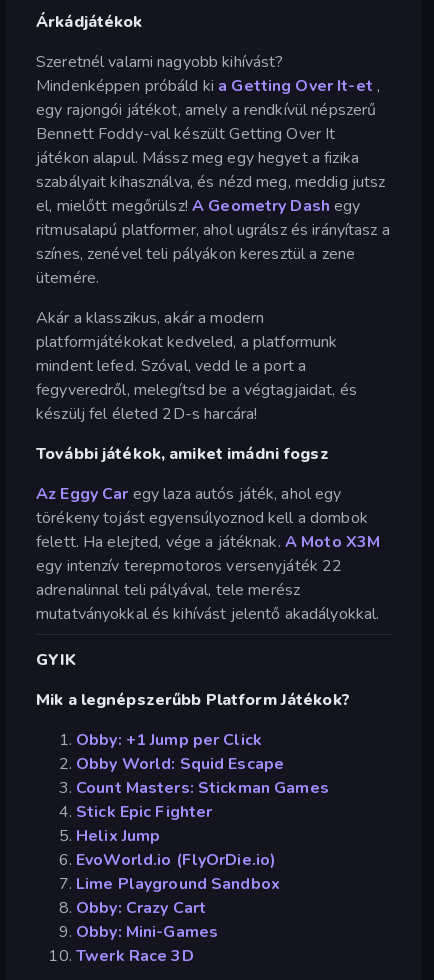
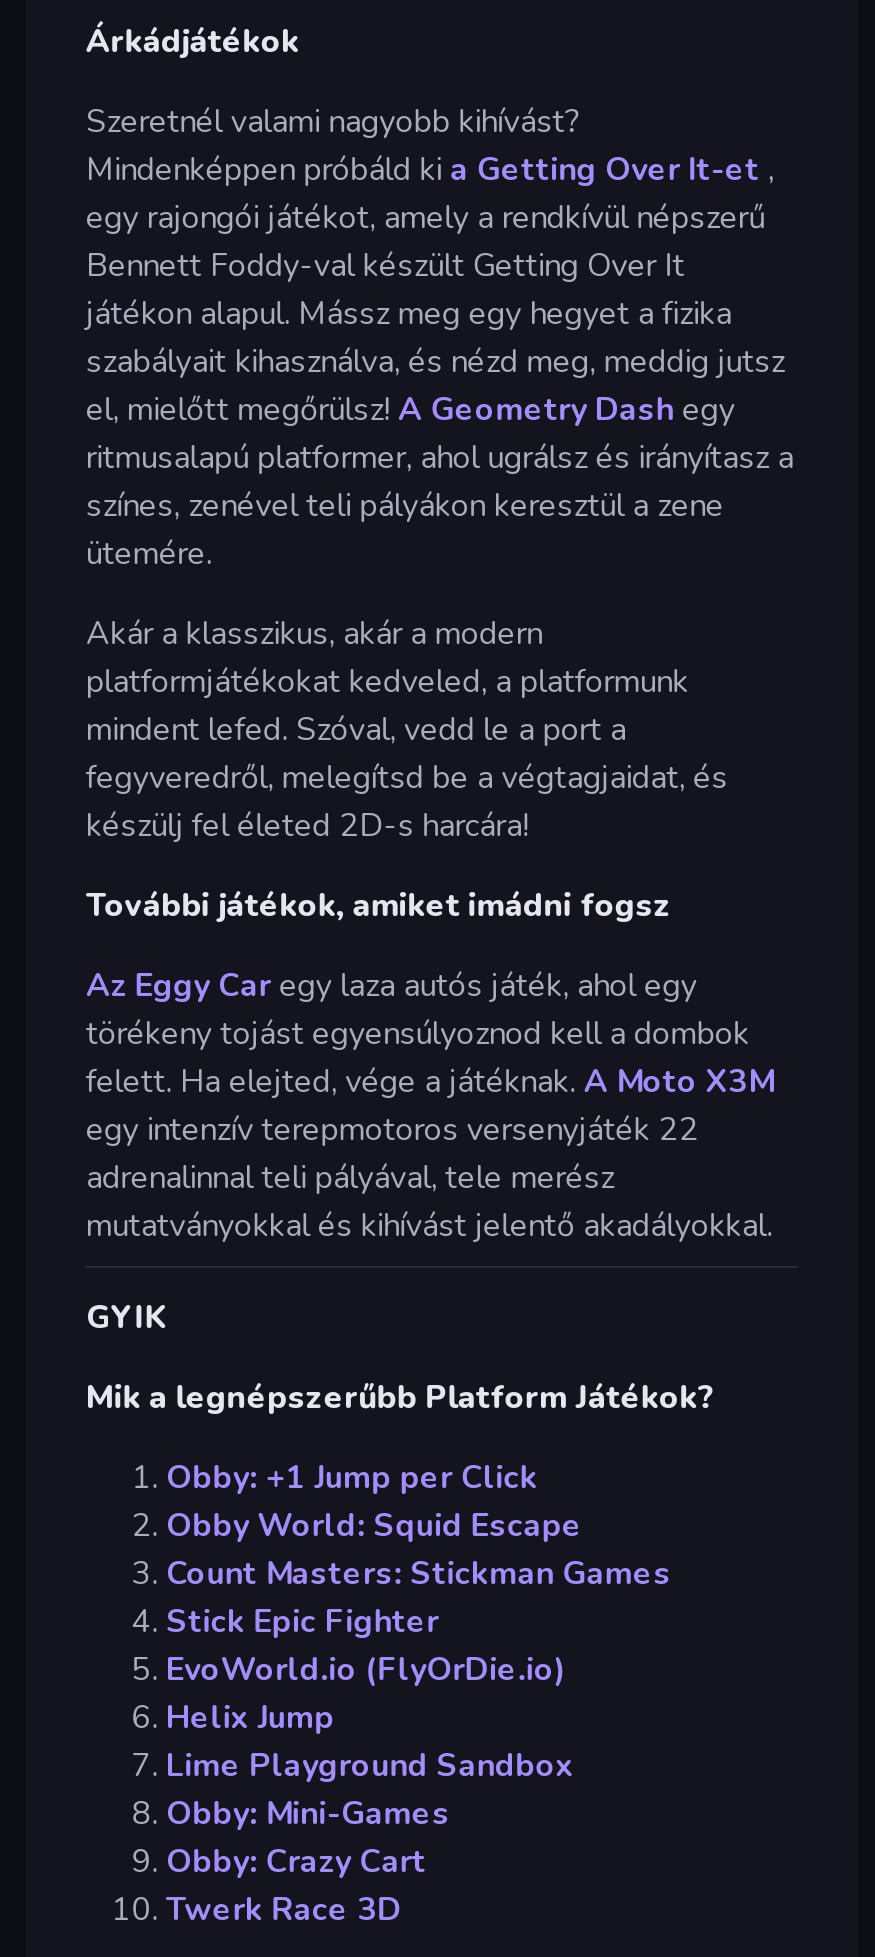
moved down: Helix Jump

moved up: EvoWorld.io (FlyOrDie.io)

moved down: Obby: Crazy Cart

moved up: Obby: Mini-Games
